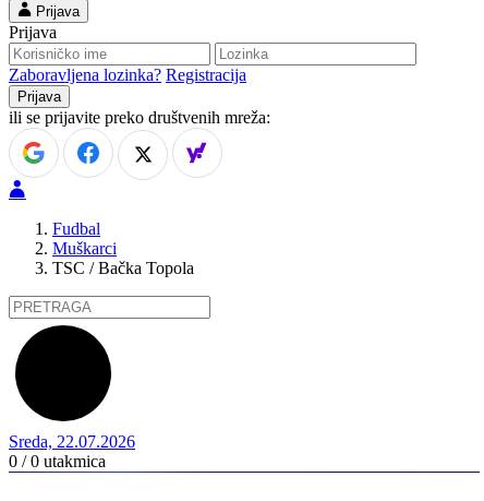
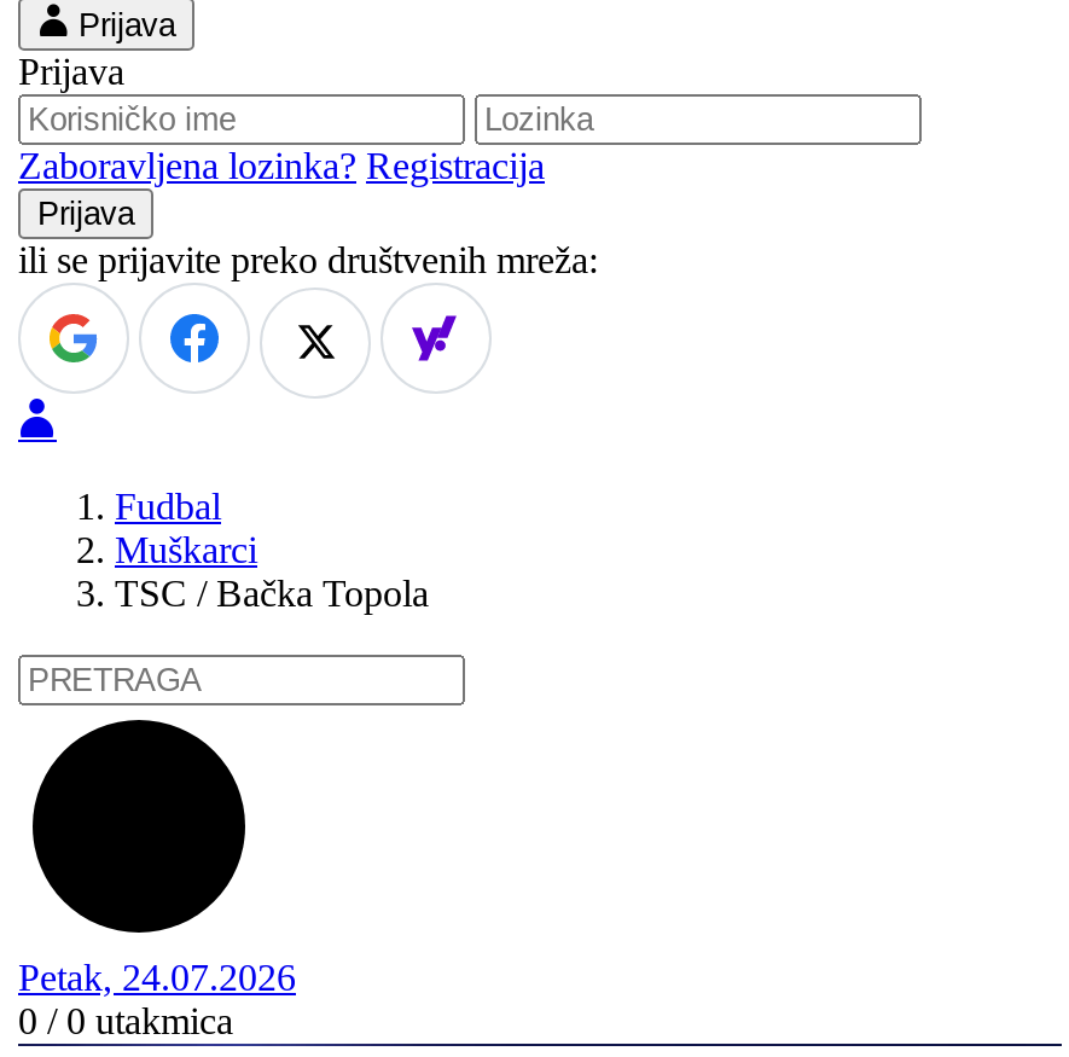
- Sreda, 22.07.2026
+ Petak, 24.07.2026
